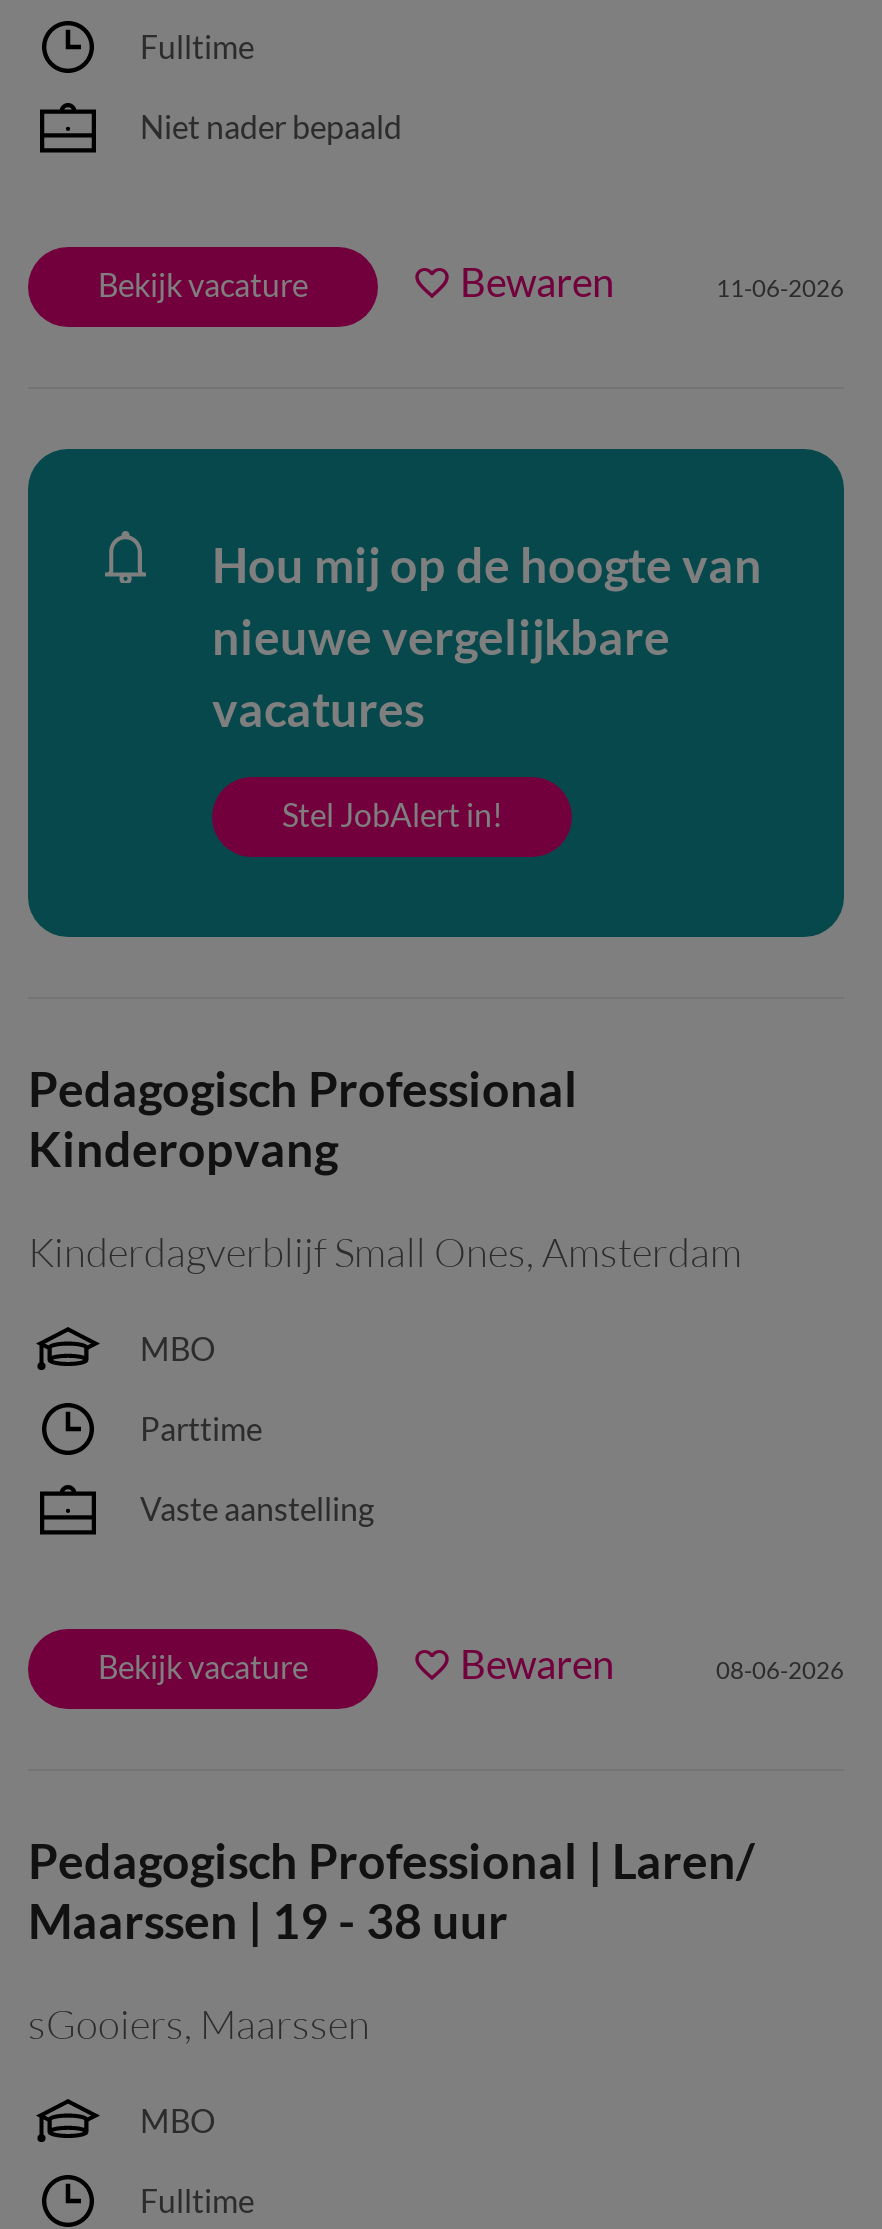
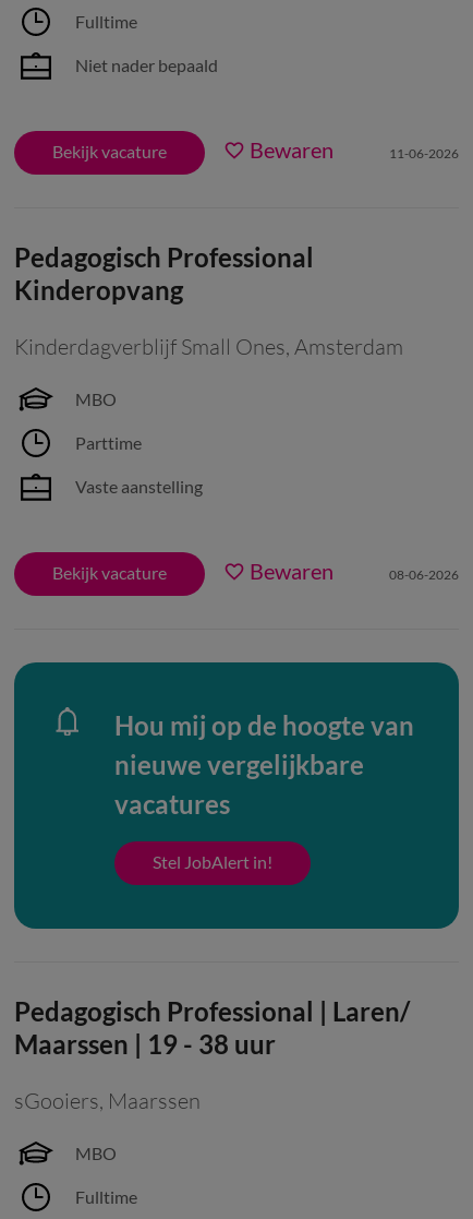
moved down: [image] | Hou mij op de hoogte van | nieuwe vergelijkbare | vacatures | Stel JobAlert in!

moved up: Pedagogisch Professional | Kinderopvang | Kinderdagverblijf Small Ones, Amsterdam | ... | Bewaren | 08-06-2026
